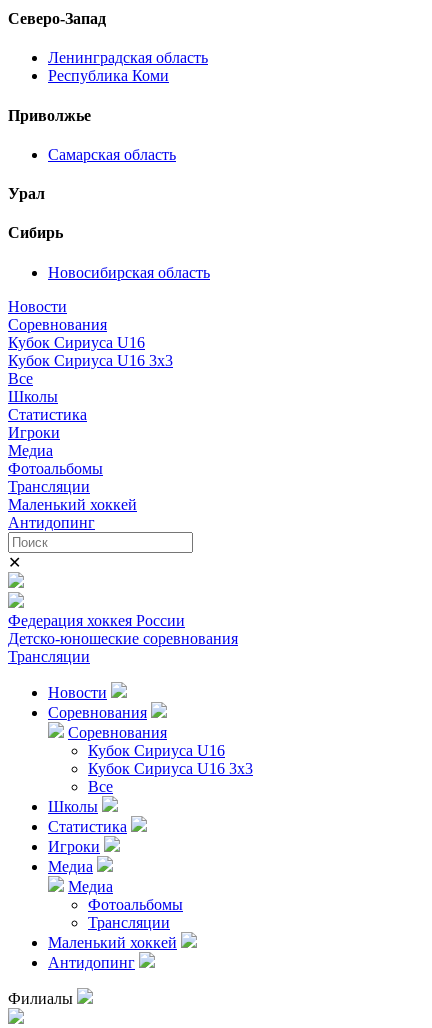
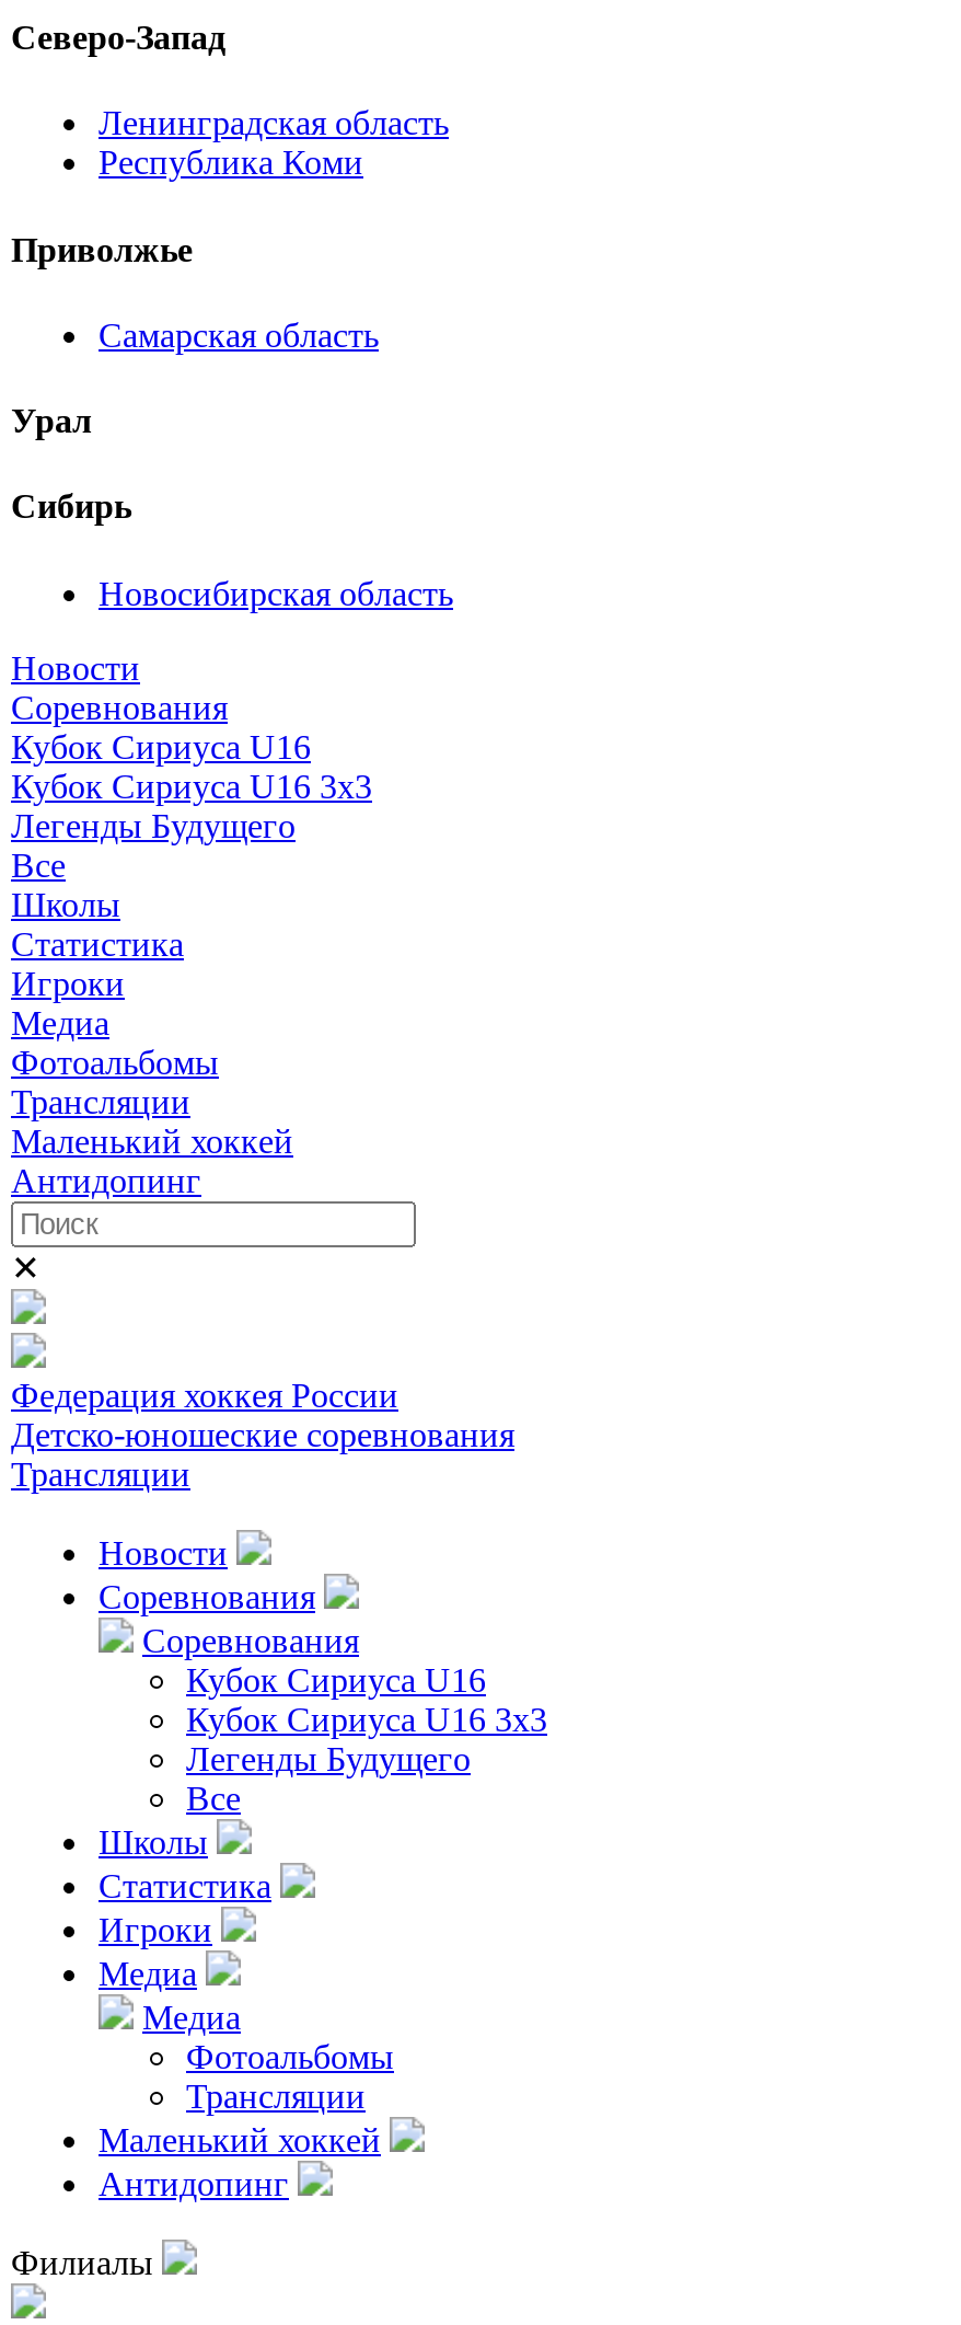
+ Легенды Будущего

+ Легенды Будущего
